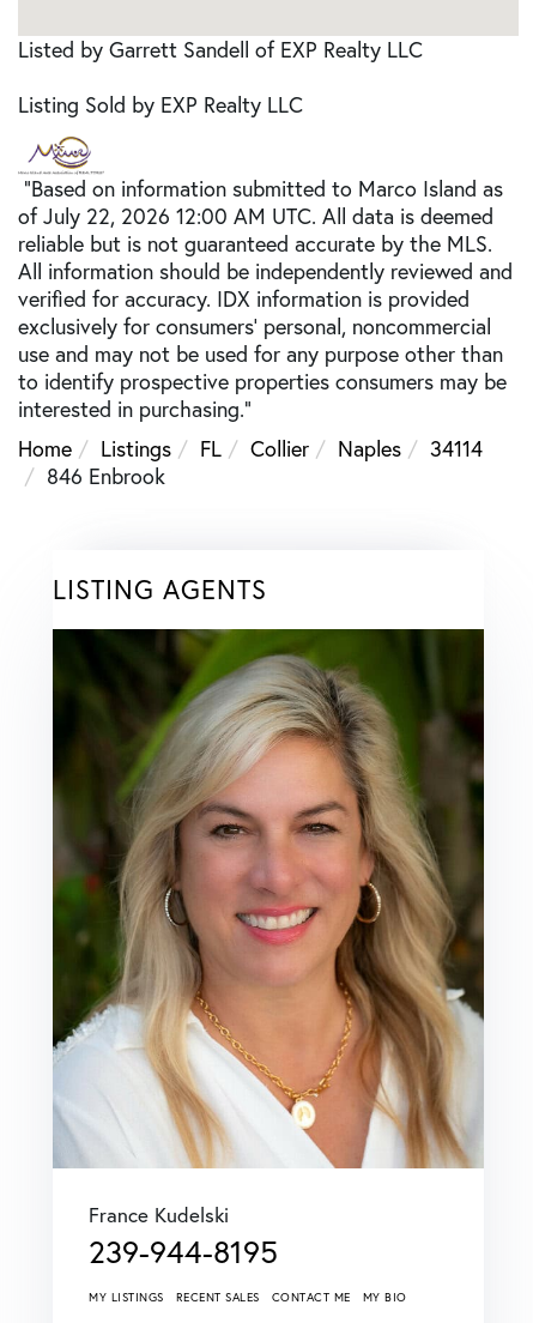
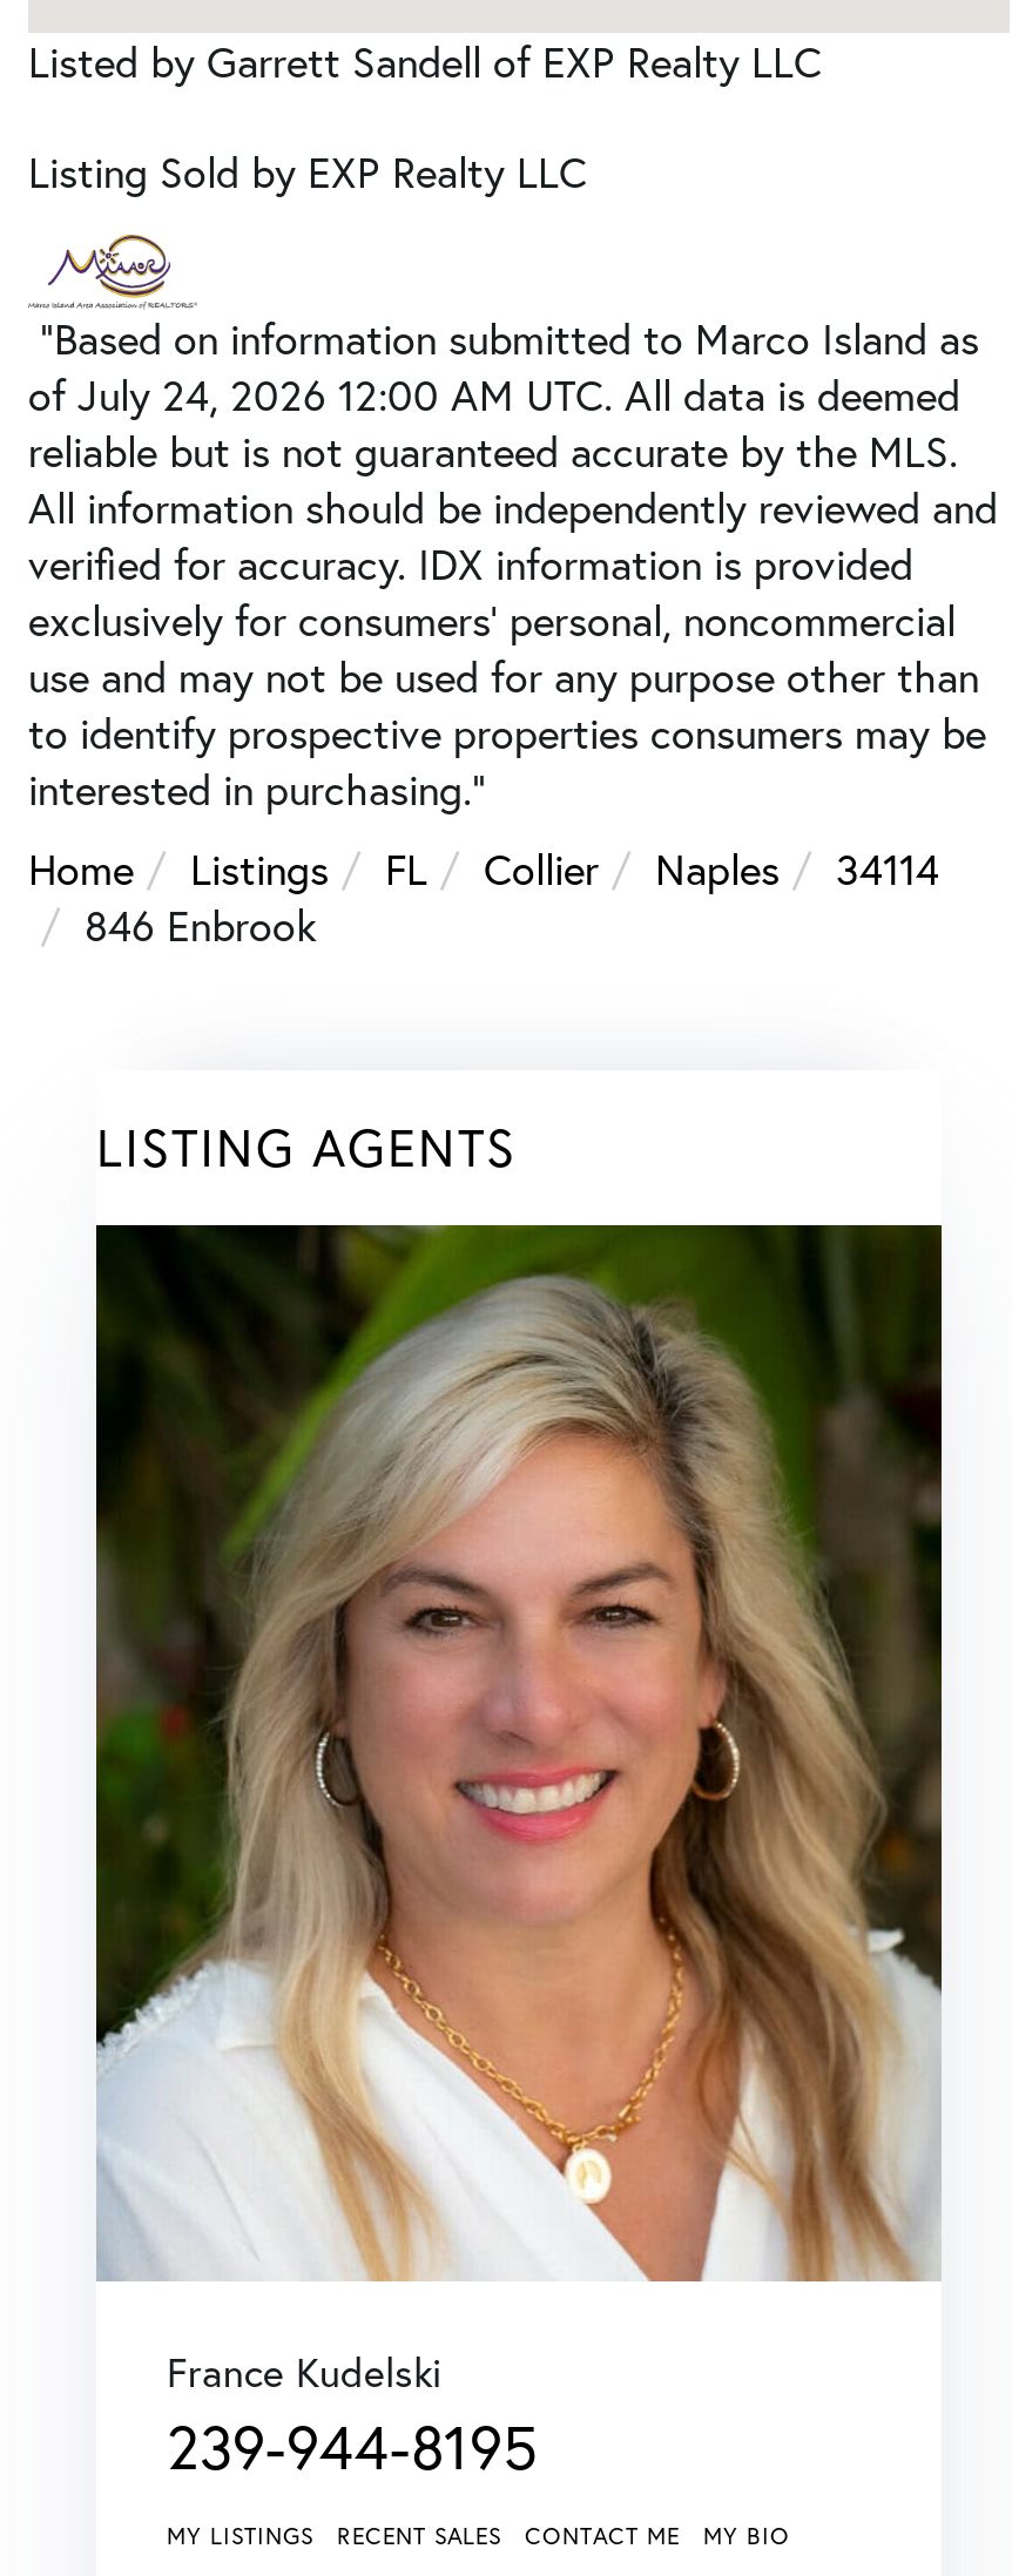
- of July 22, 2026 12:00 AM UTC. All data is deemed
+ of July 24, 2026 12:00 AM UTC. All data is deemed
